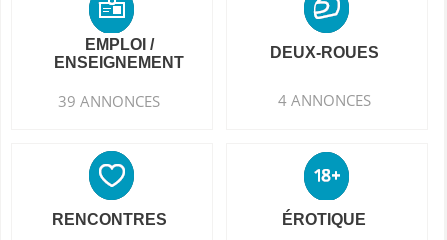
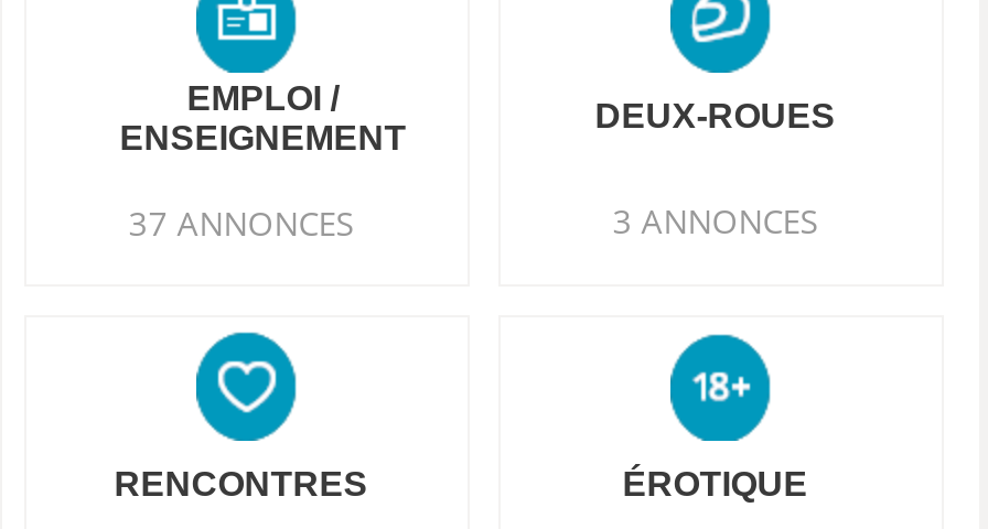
- 39 ANNONCES
+ 37 ANNONCES

- 4 ANNONCES
+ 3 ANNONCES
